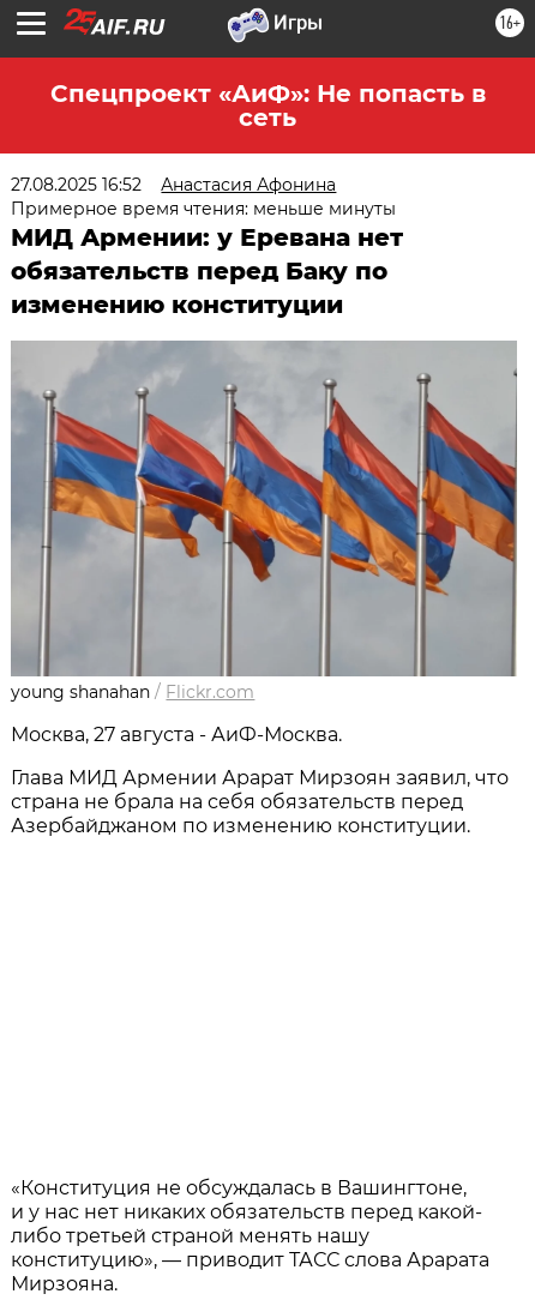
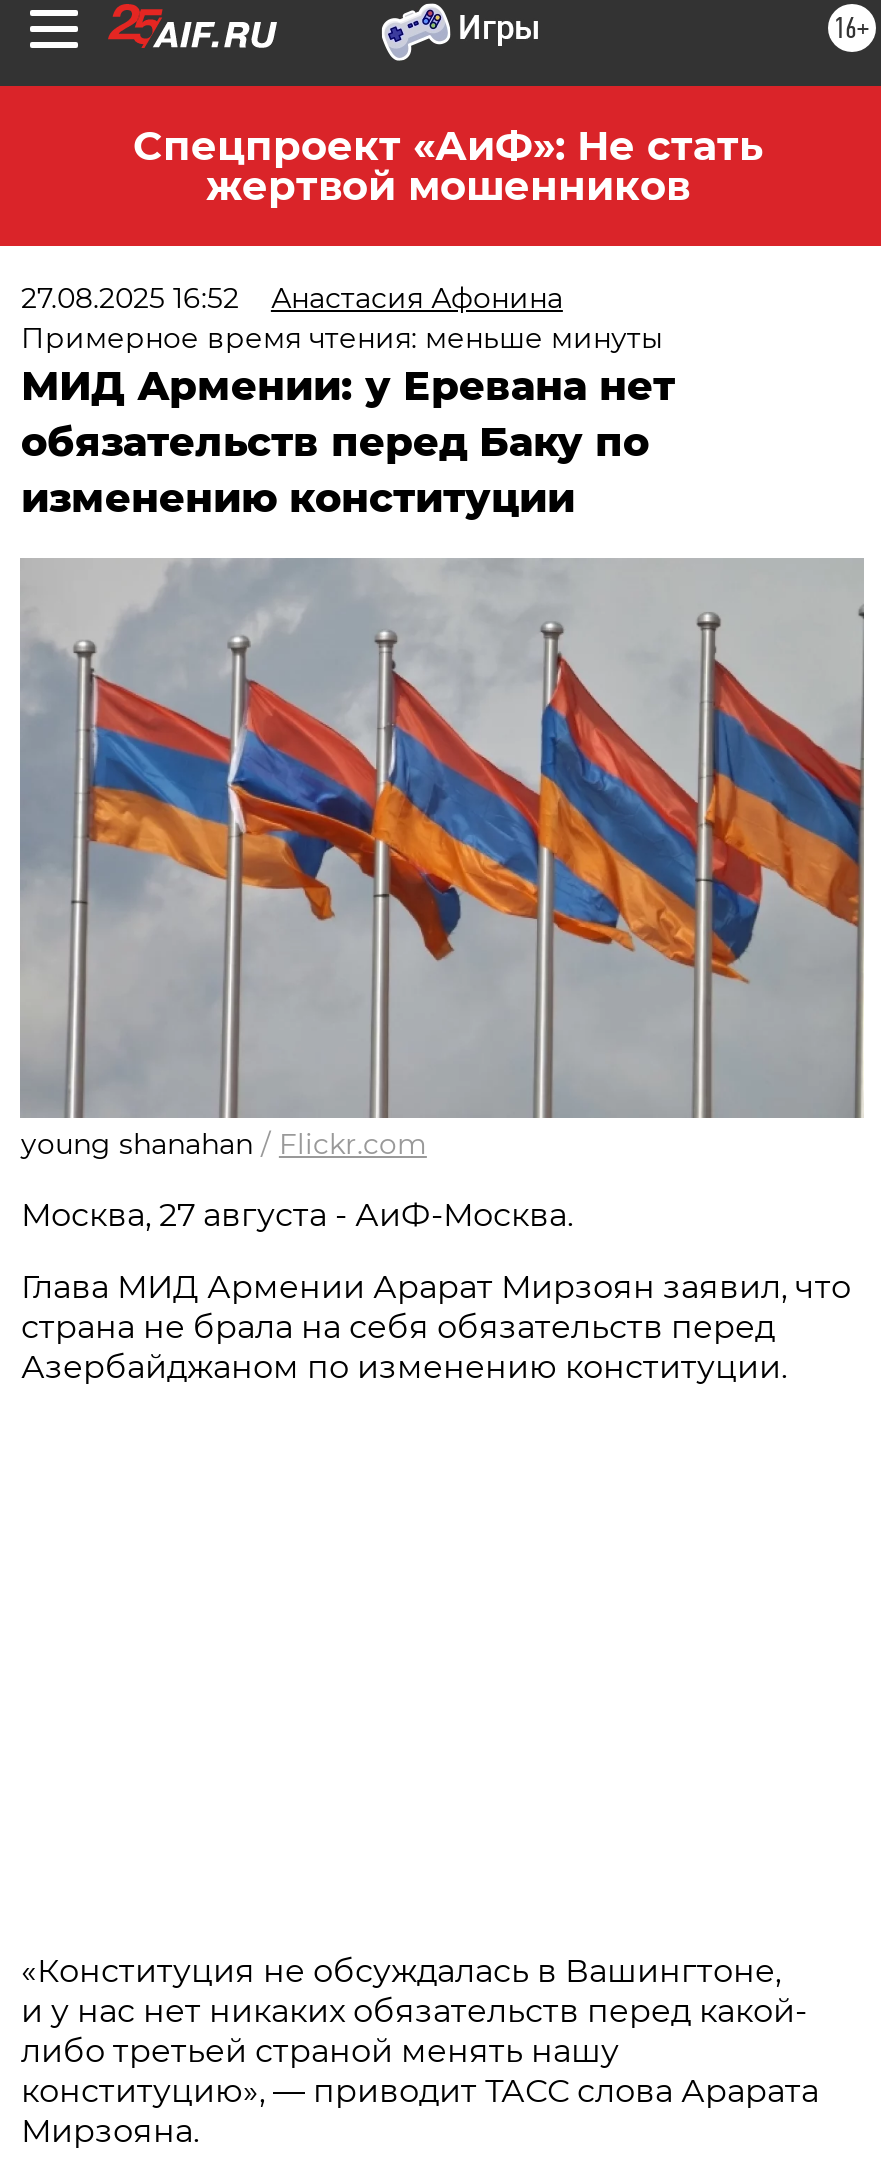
- Спецпроект «АиФ»: Не попасть в
- сеть
+ Спецпроект «АиФ»: Не стать
+ жертвой мошенников
